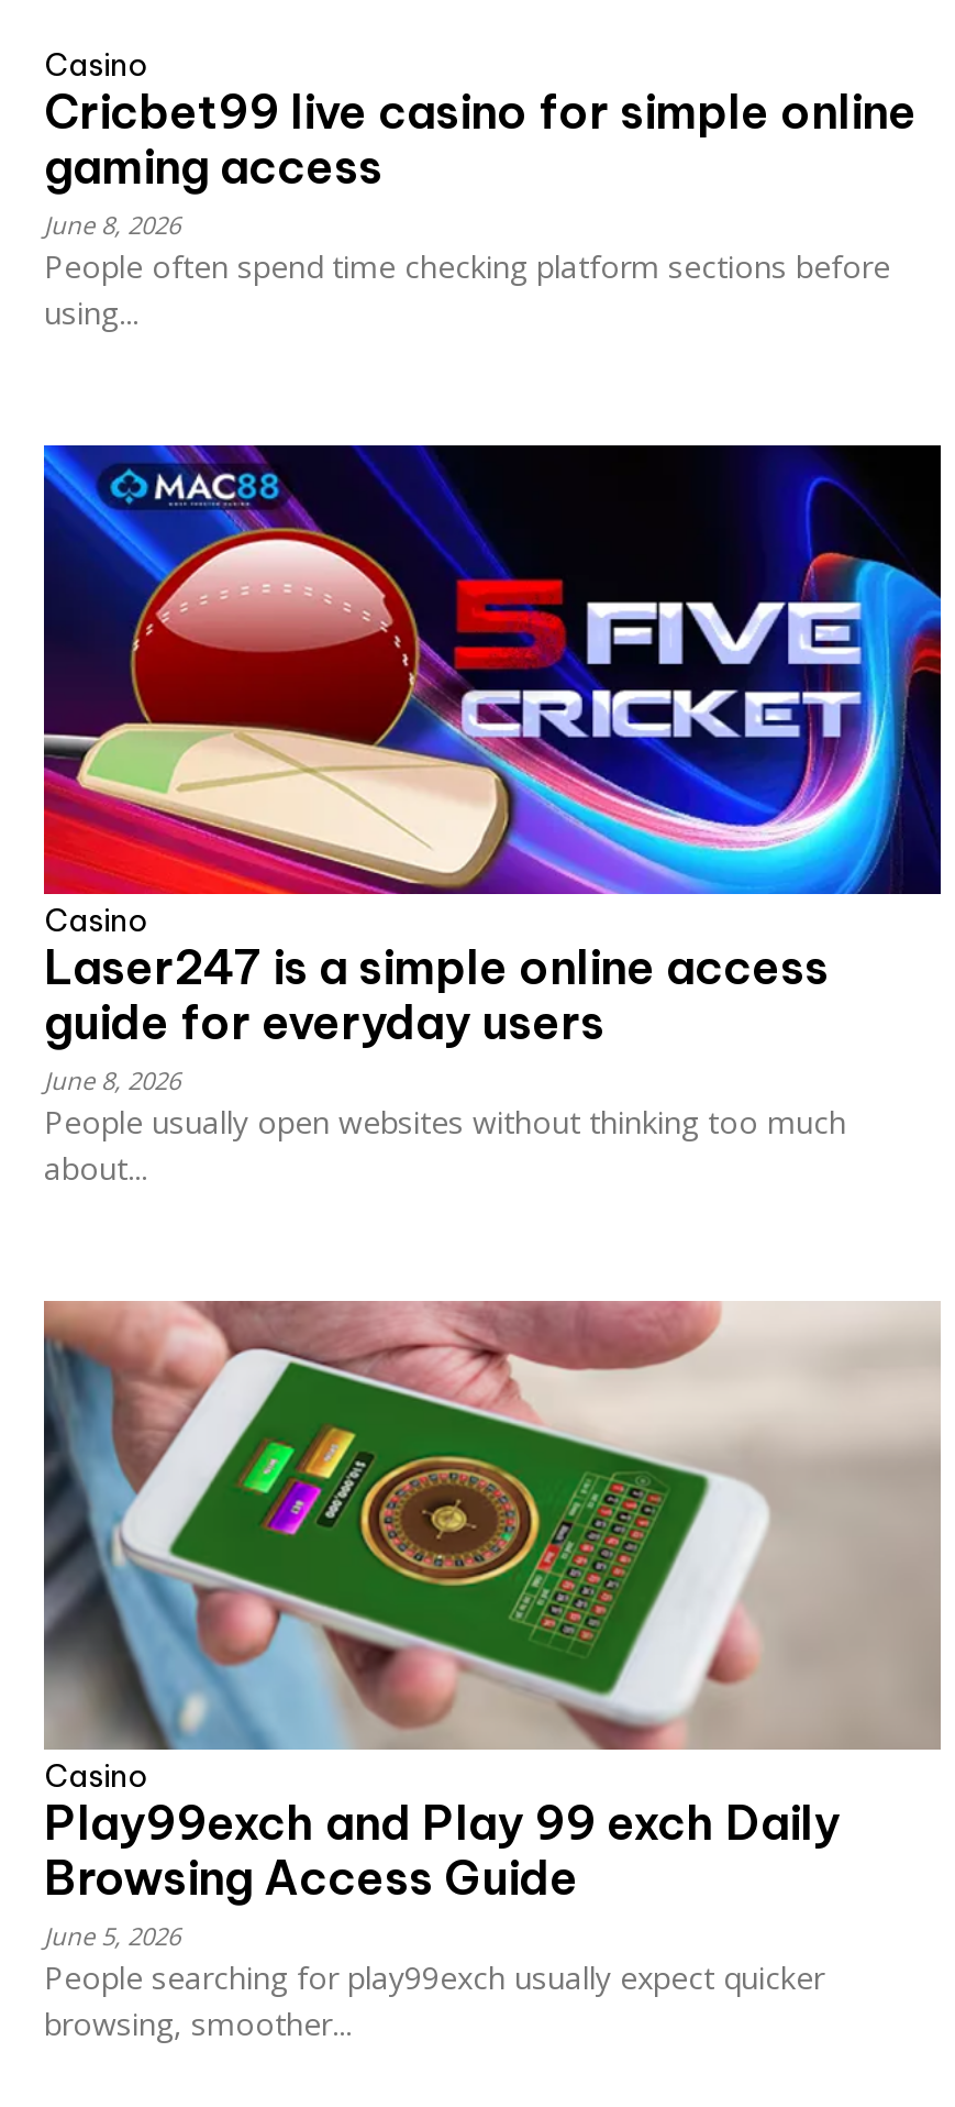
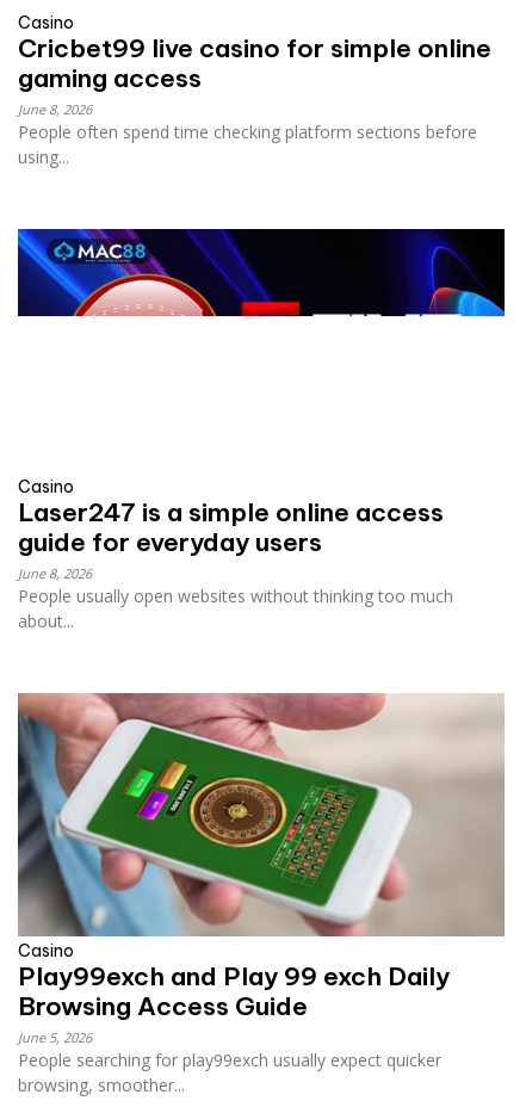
- [image]
